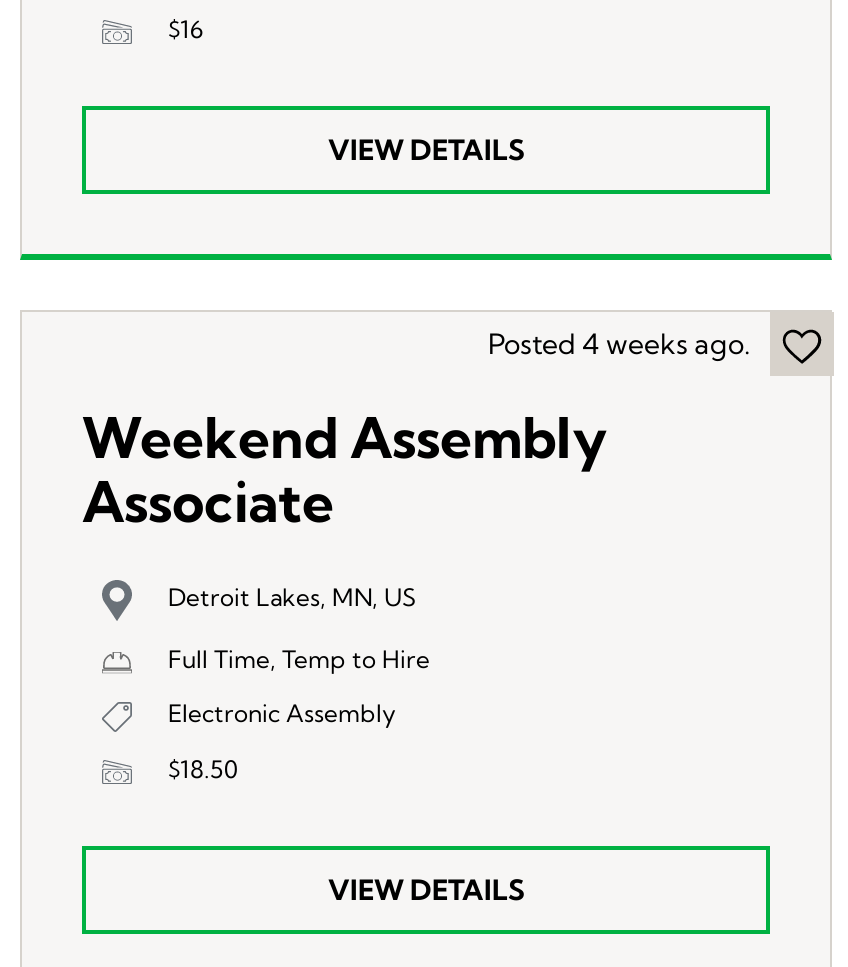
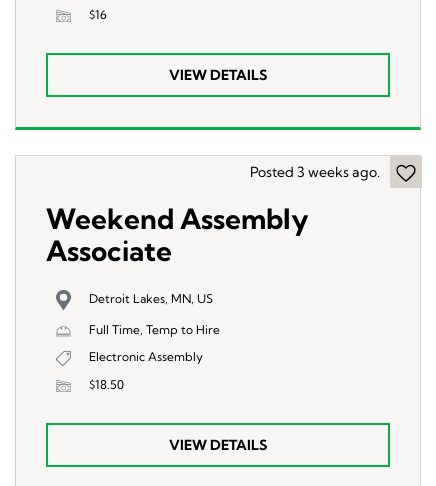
- Posted 4 weeks ago.
+ Posted 3 weeks ago.
